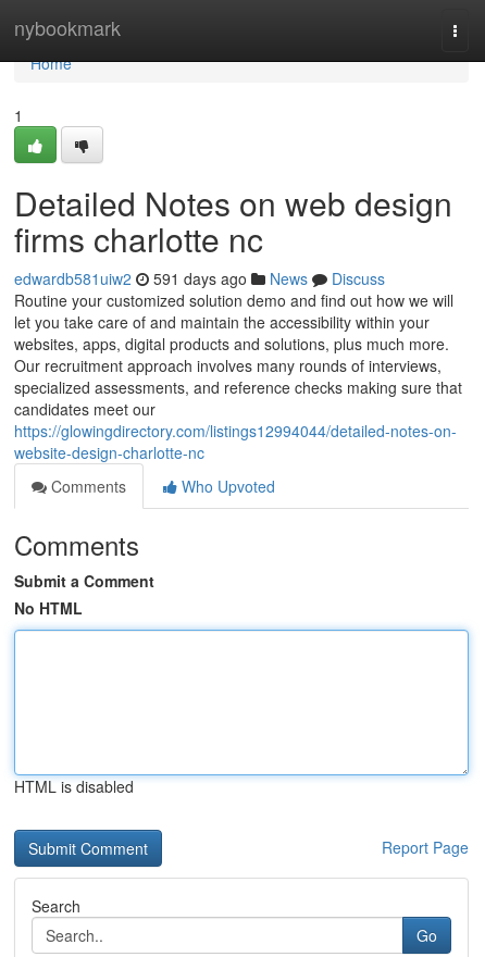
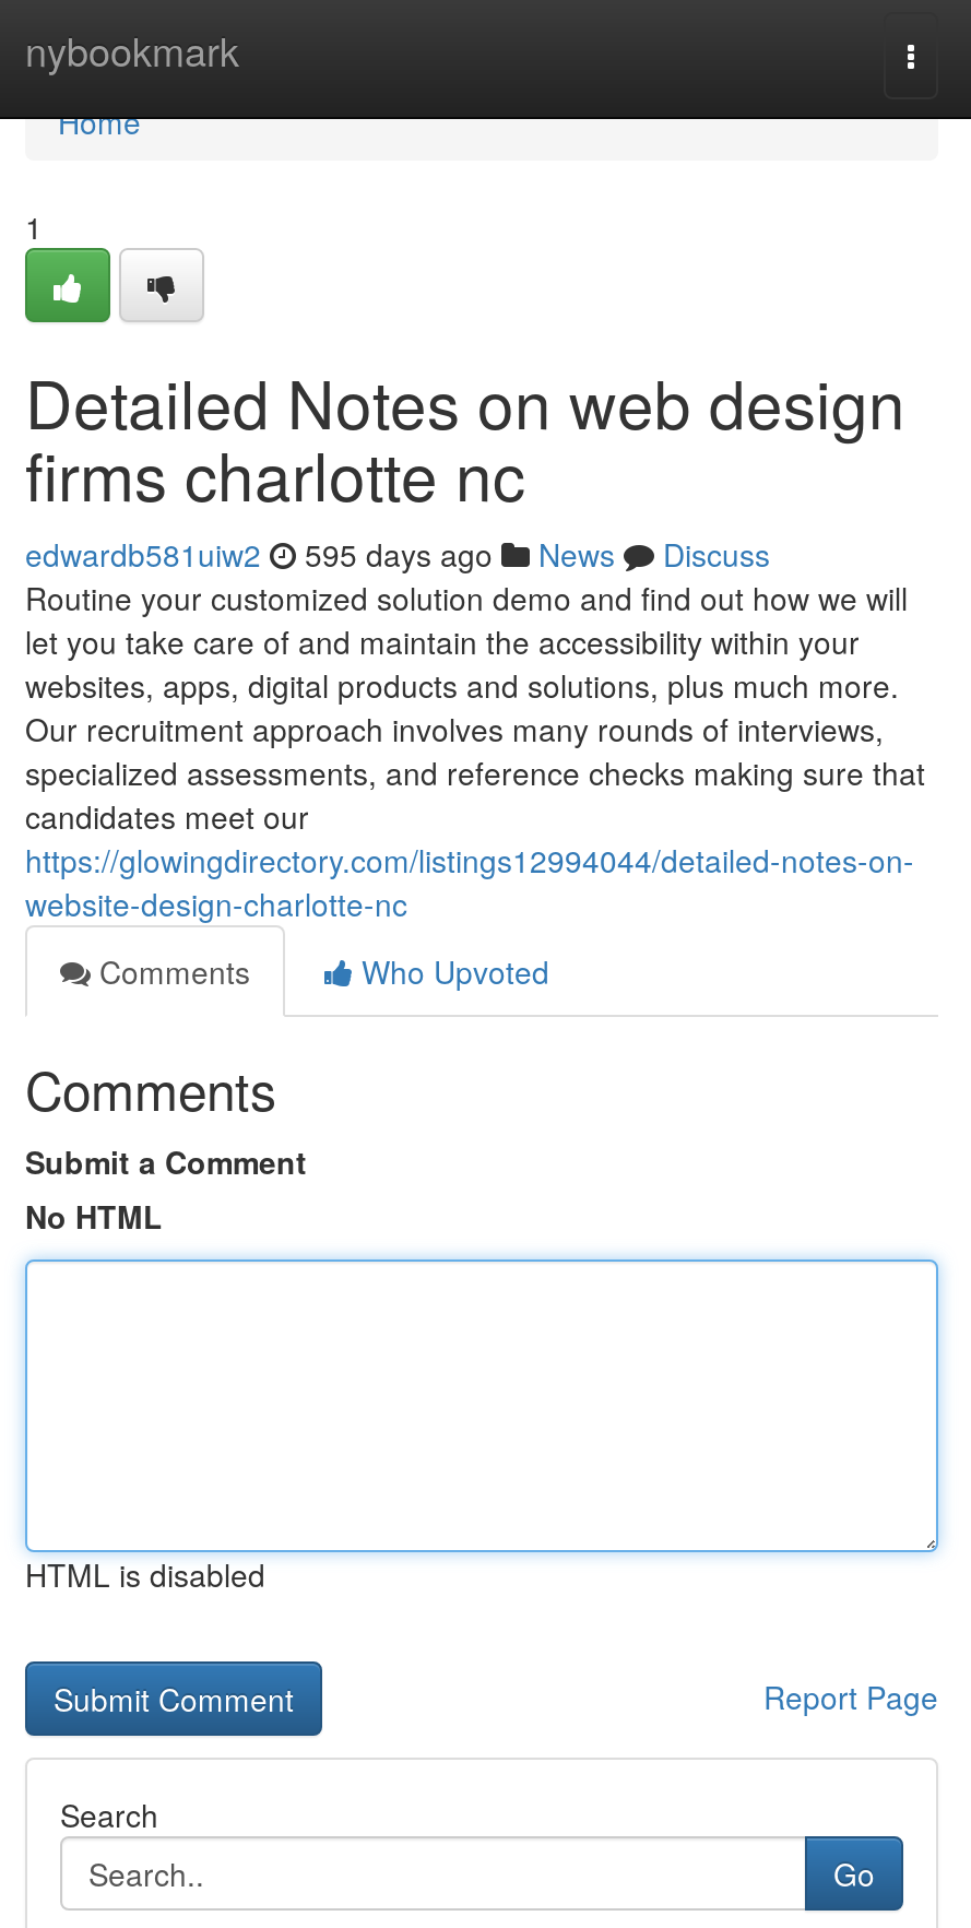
- edwardb581uiw2 591 days ago News Discuss
+ edwardb581uiw2 595 days ago News Discuss
